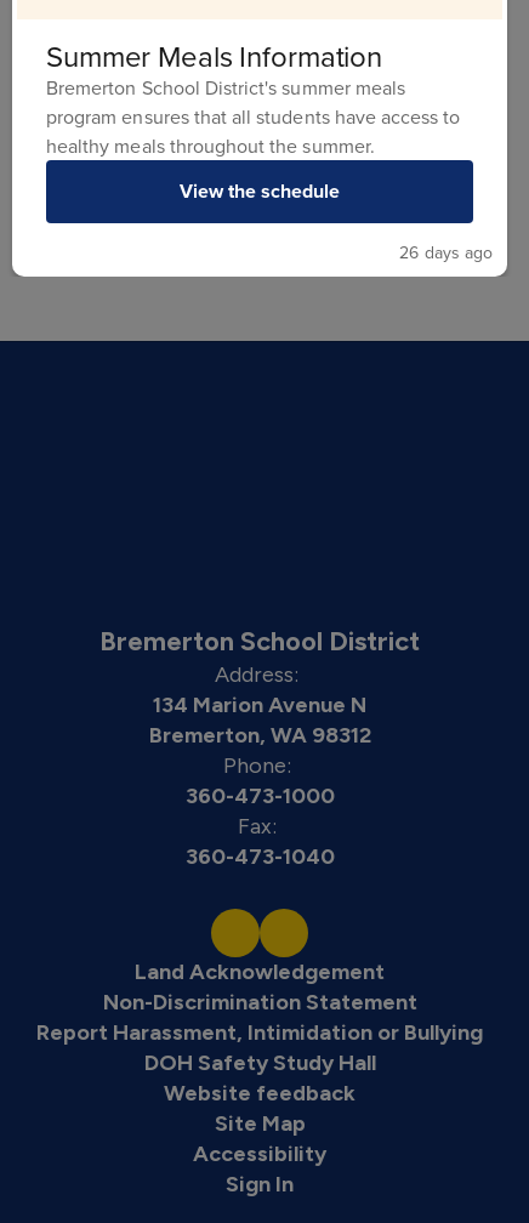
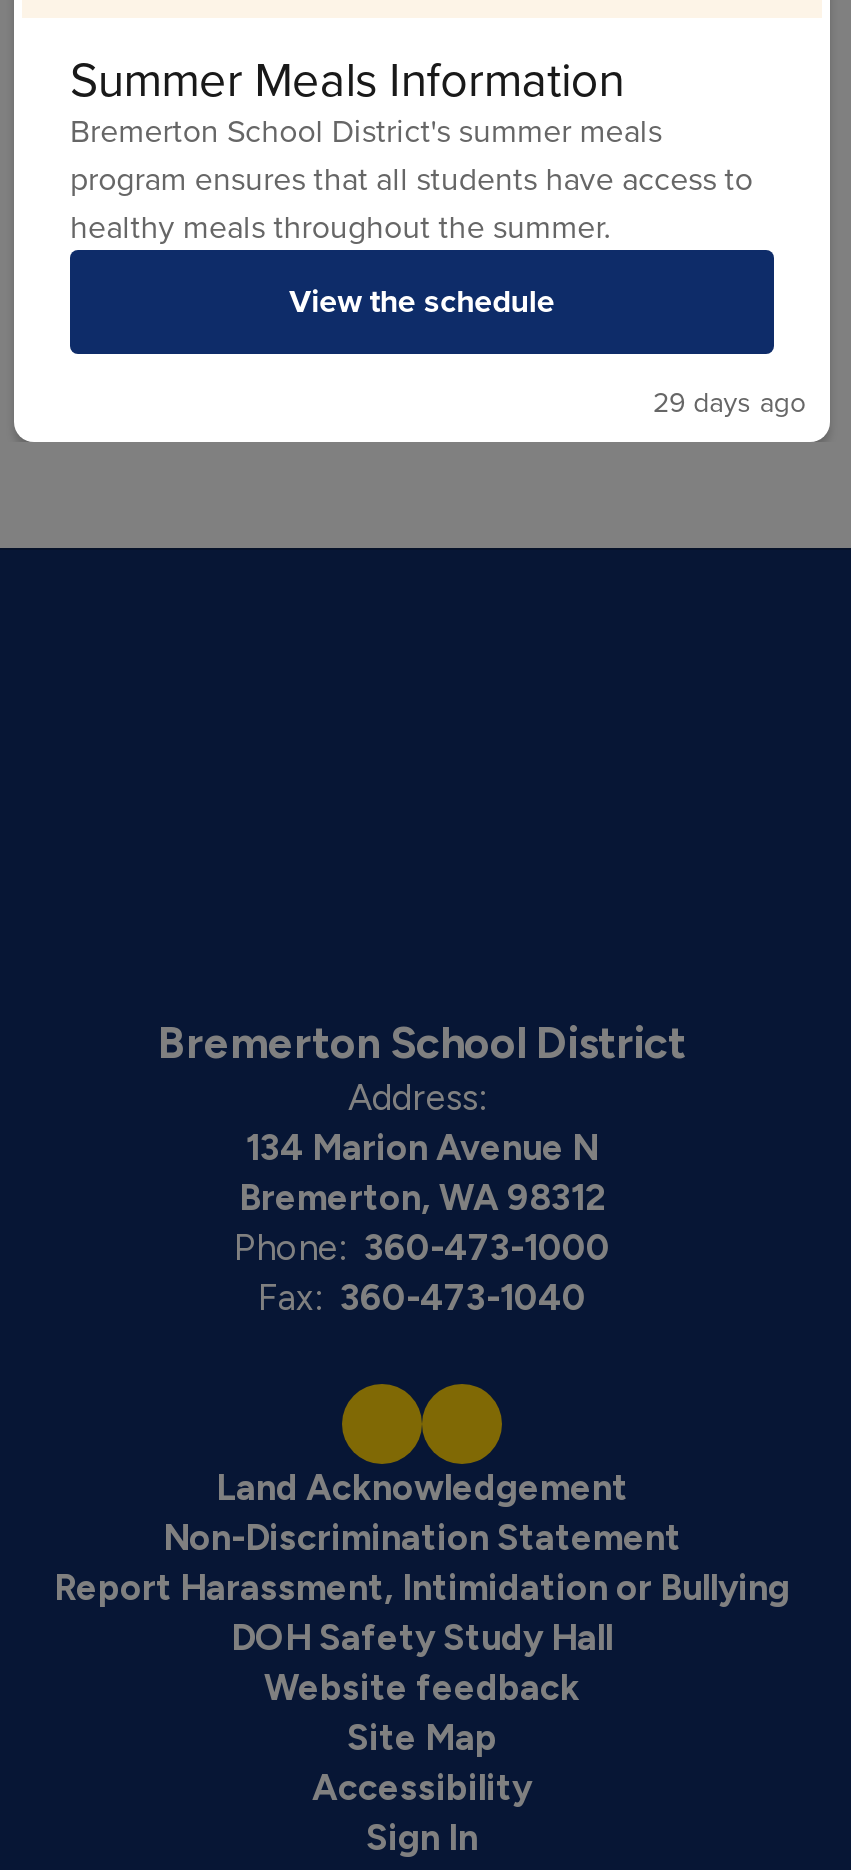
- 26 days ago
+ 29 days ago
